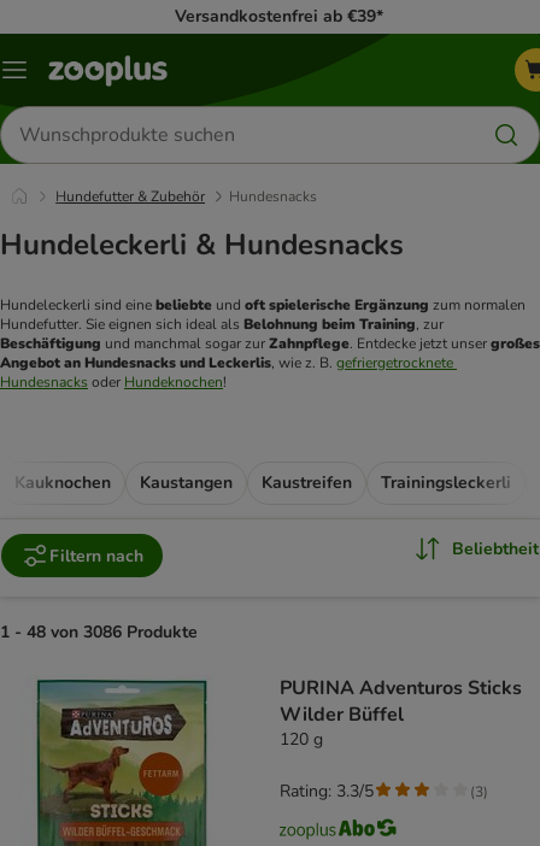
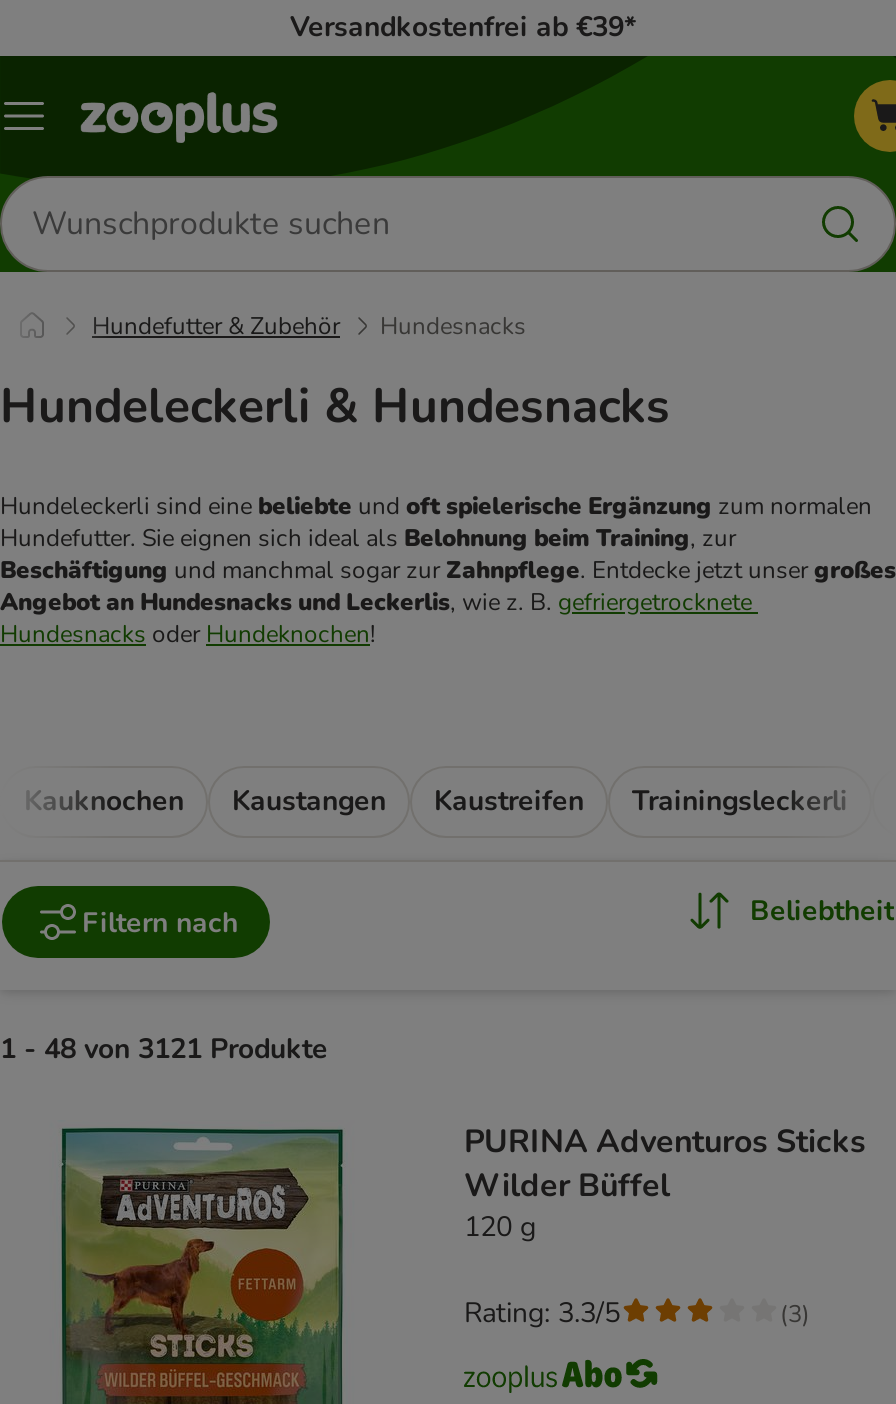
- 1 - 48 von 3086 Produkte
+ 1 - 48 von 3121 Produkte
